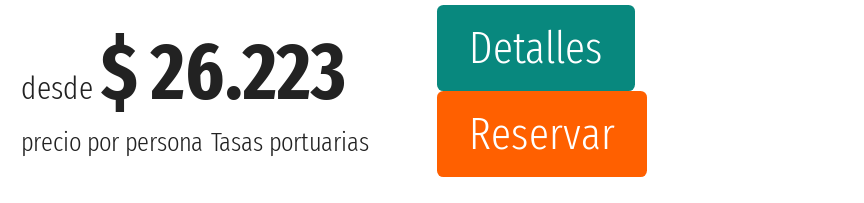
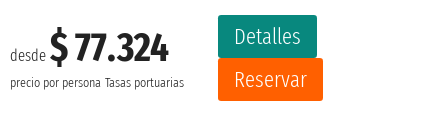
- desde$ 26.223
+ desde$ 77.324
